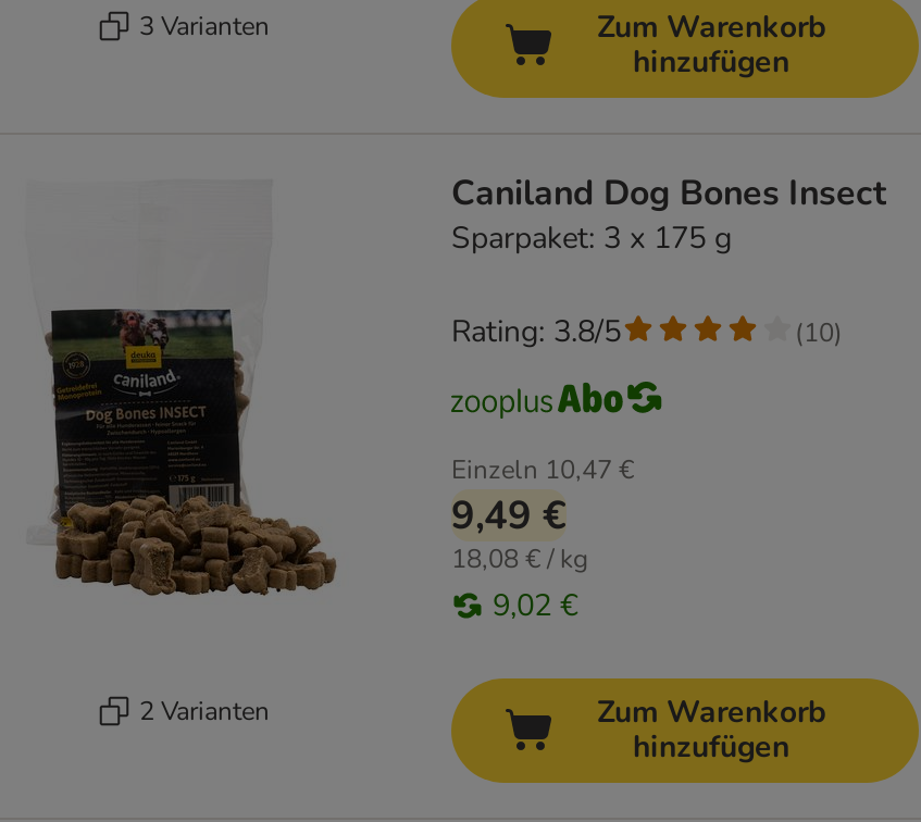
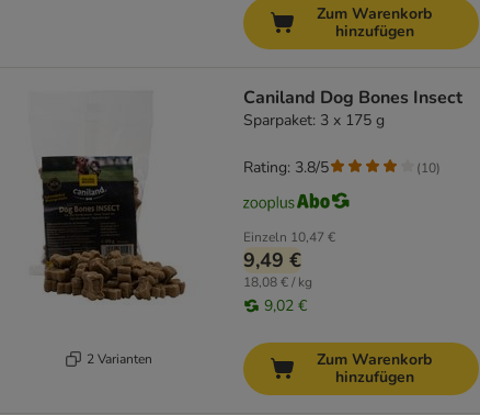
- 3 Varianten
